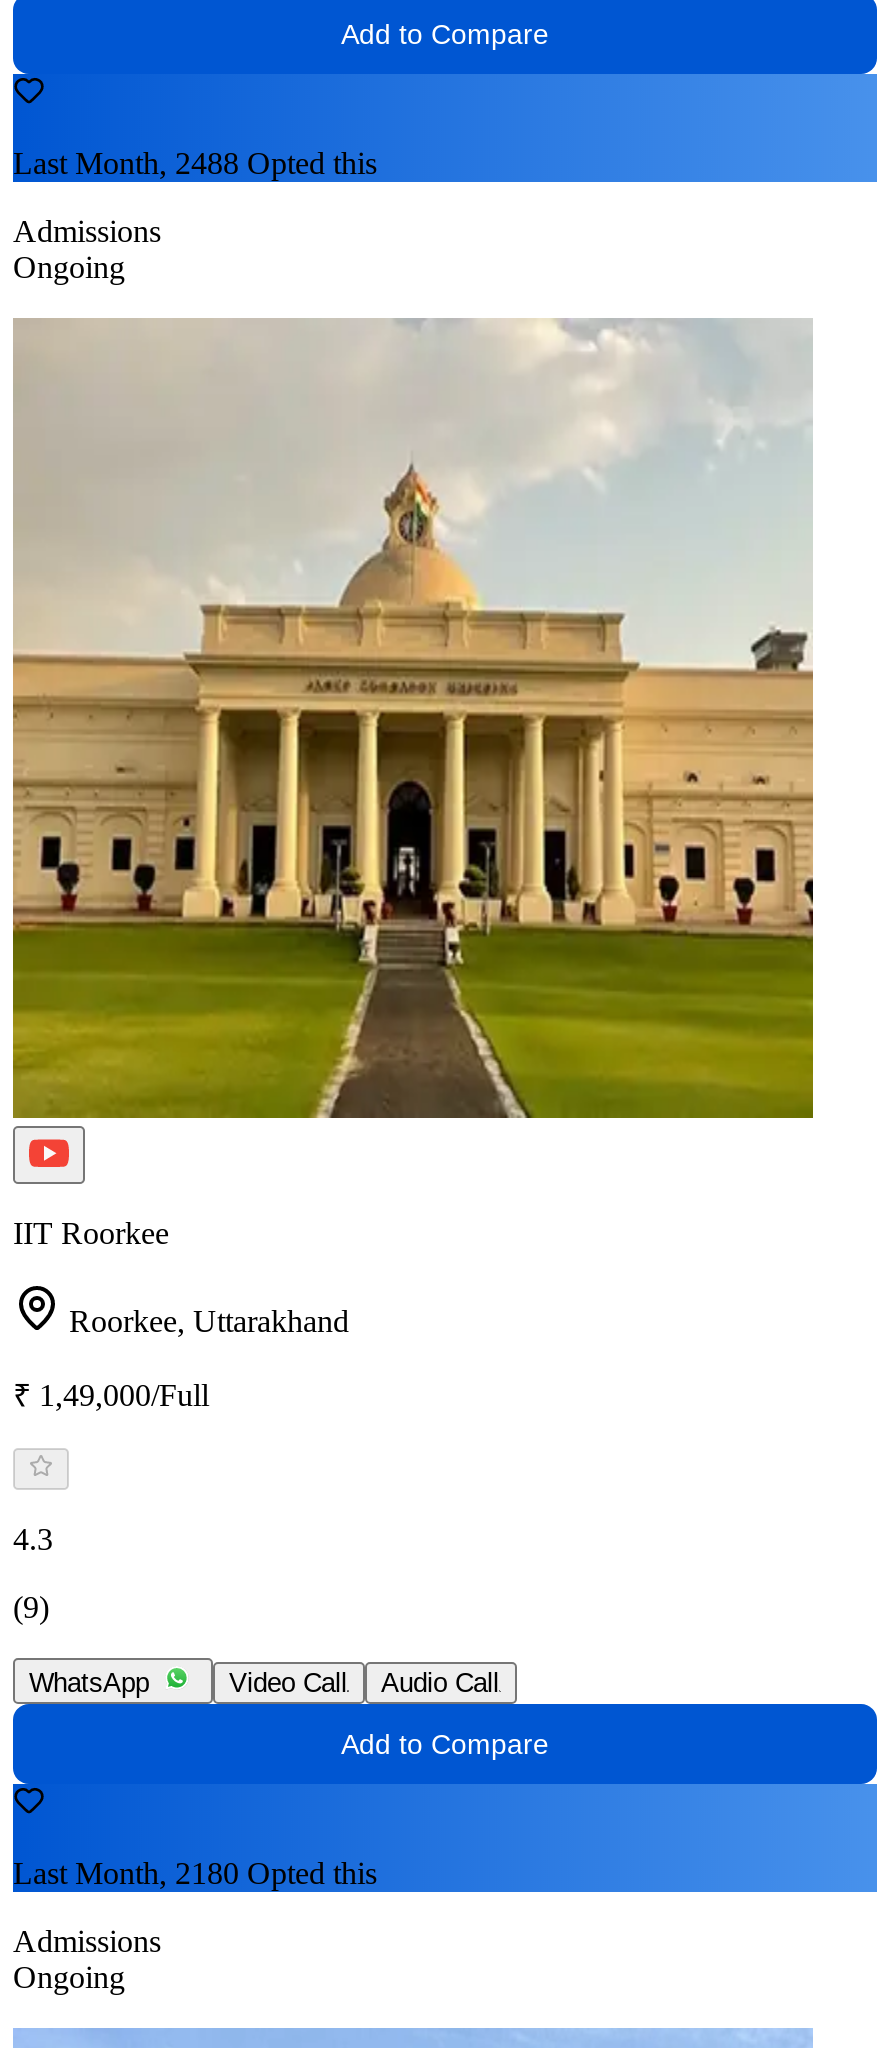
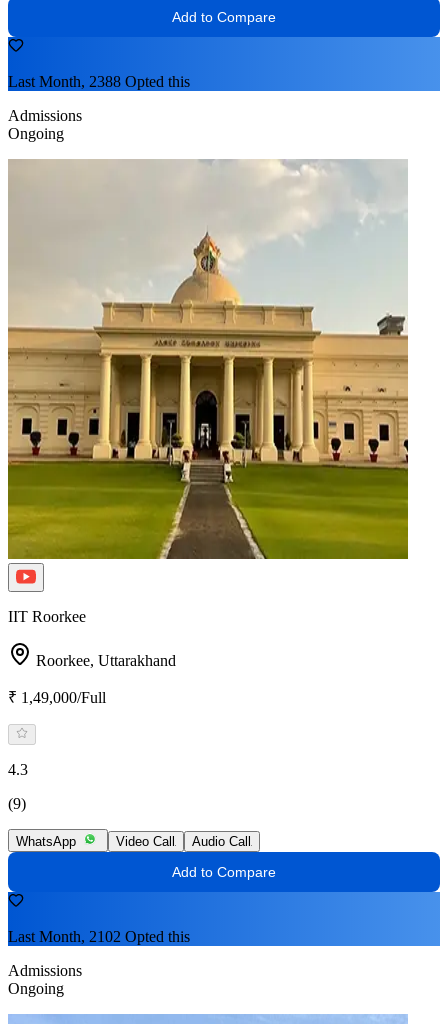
- Last Month, 2488 Opted this
+ Last Month, 2388 Opted this

- Last Month, 2180 Opted this
+ Last Month, 2102 Opted this
